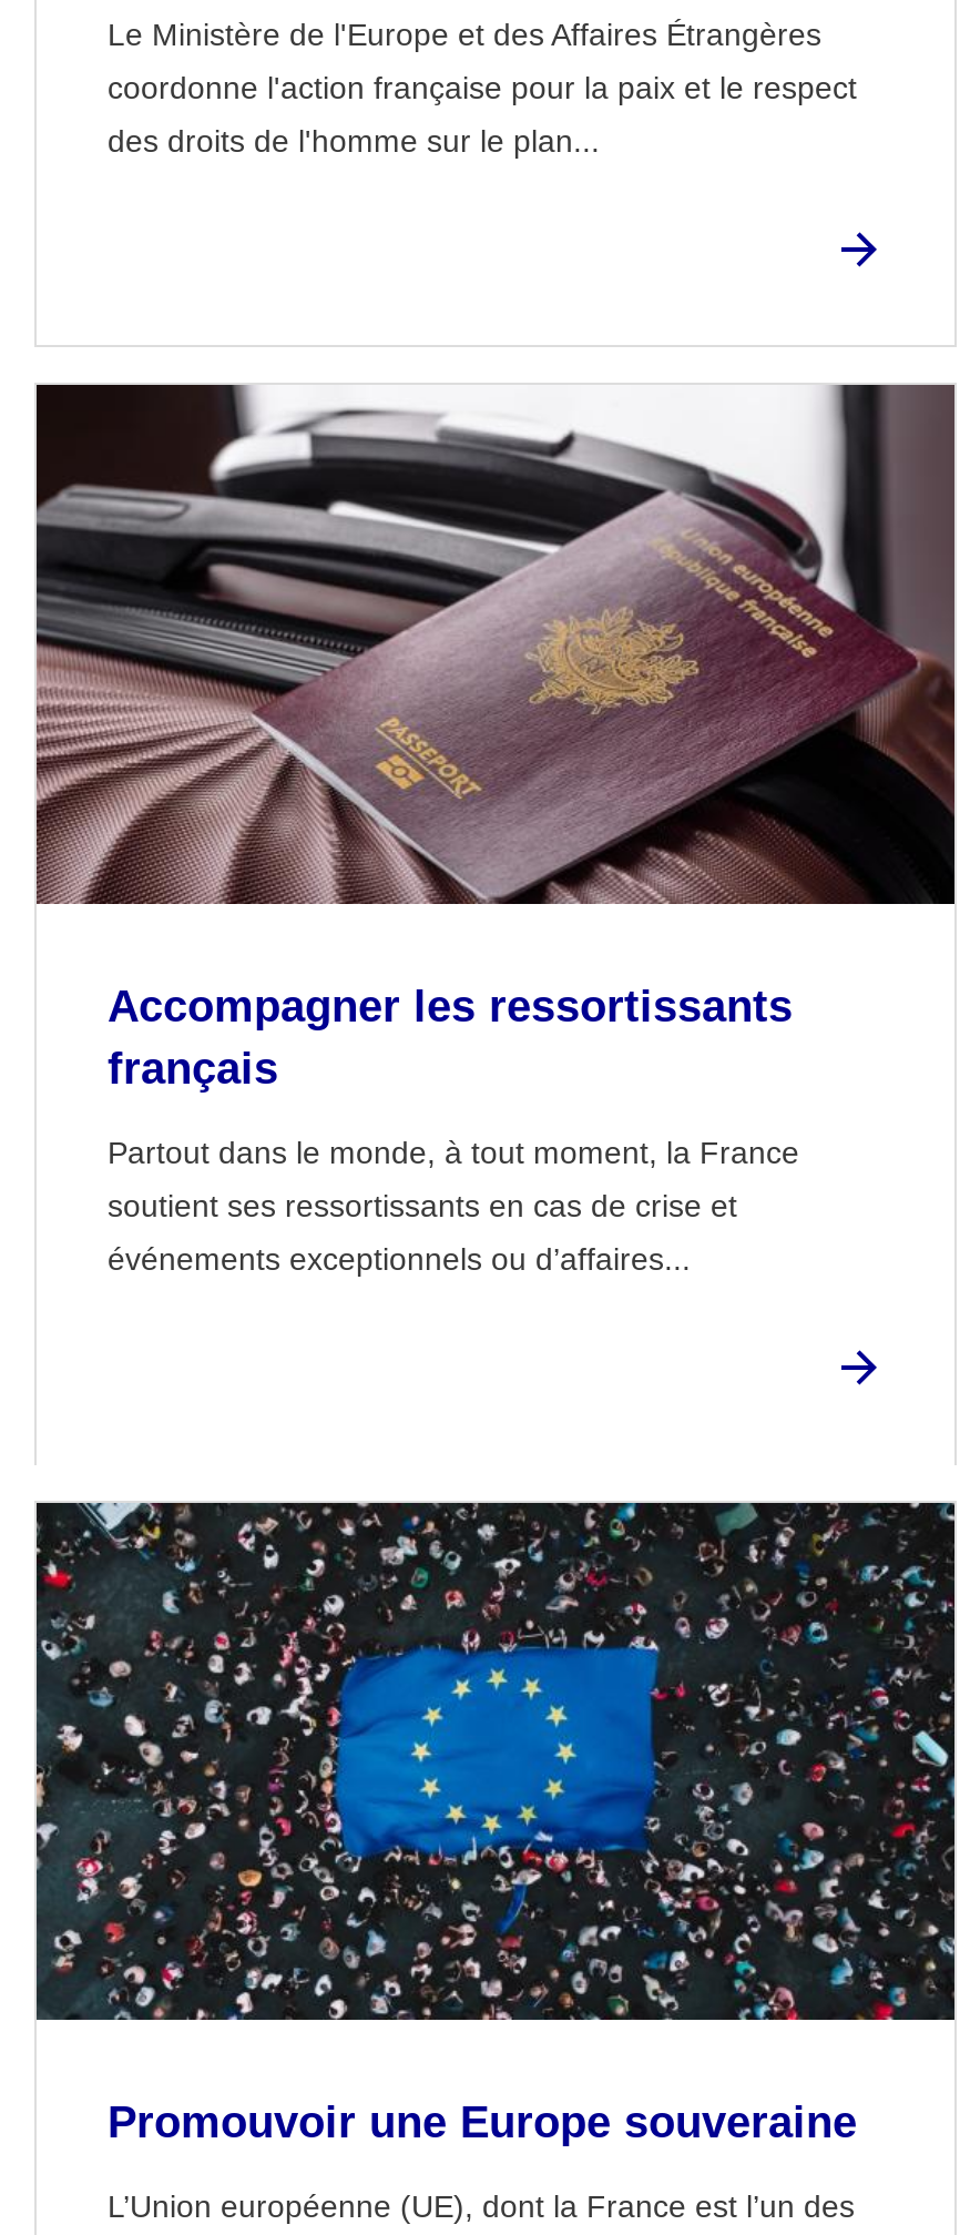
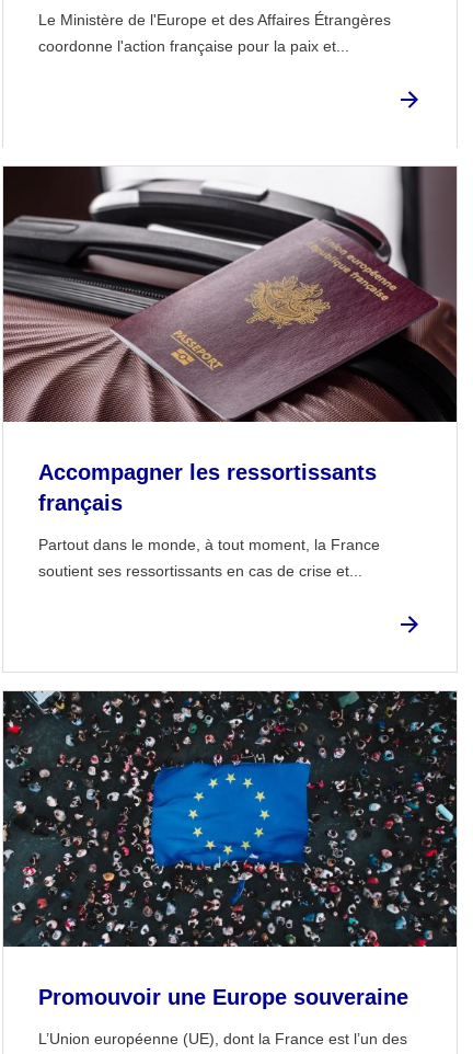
- coordonne l'action française pour la paix et le respect
- des droits de l'homme sur le plan...
+ coordonne l'action française pour la paix et...

- soutient ses ressortissants en cas de crise et
- événements exceptionnels ou d’affaires...
+ soutient ses ressortissants en cas de crise et...
